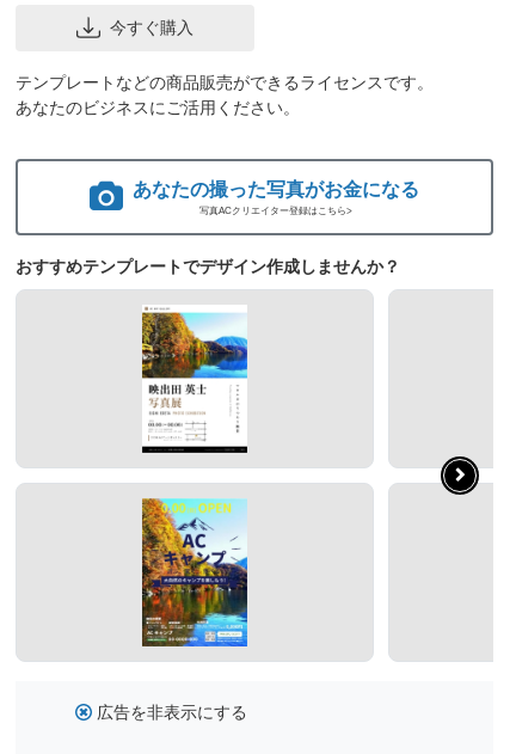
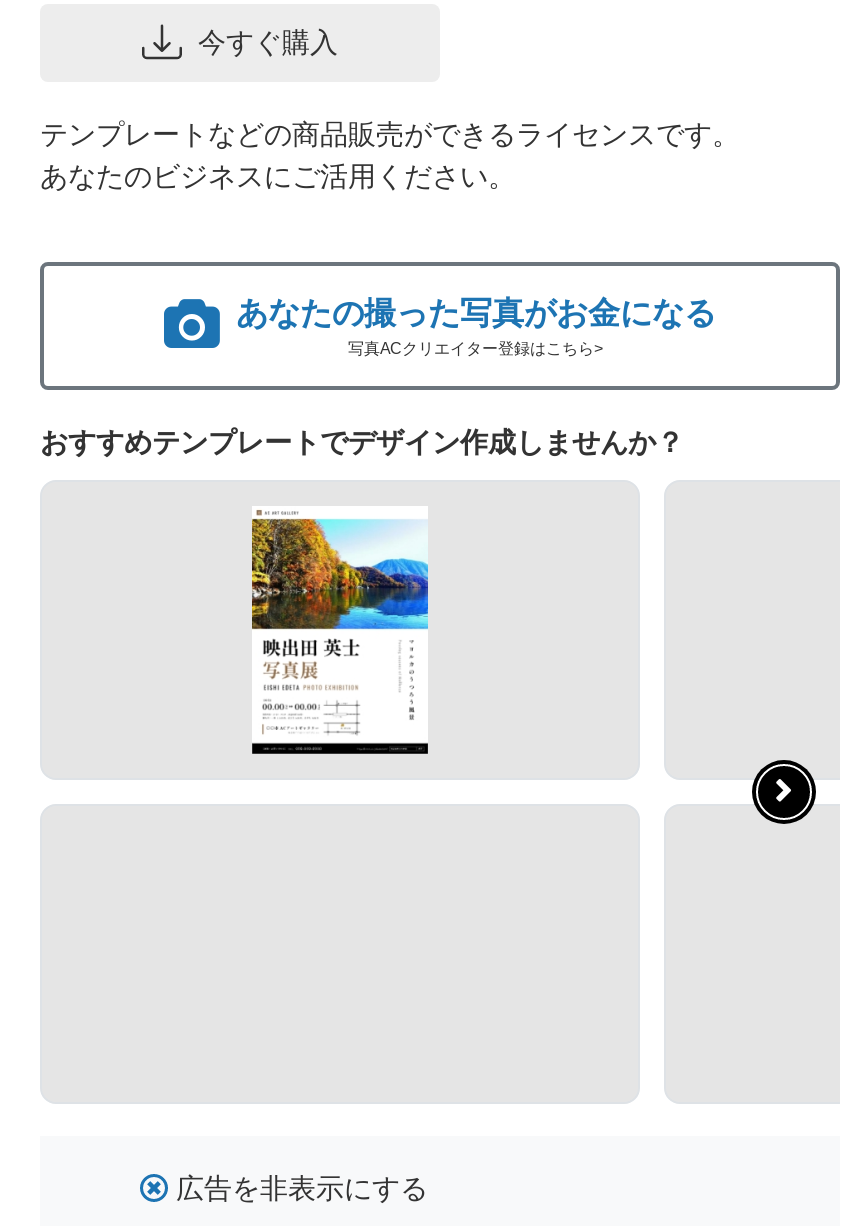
- [image]
